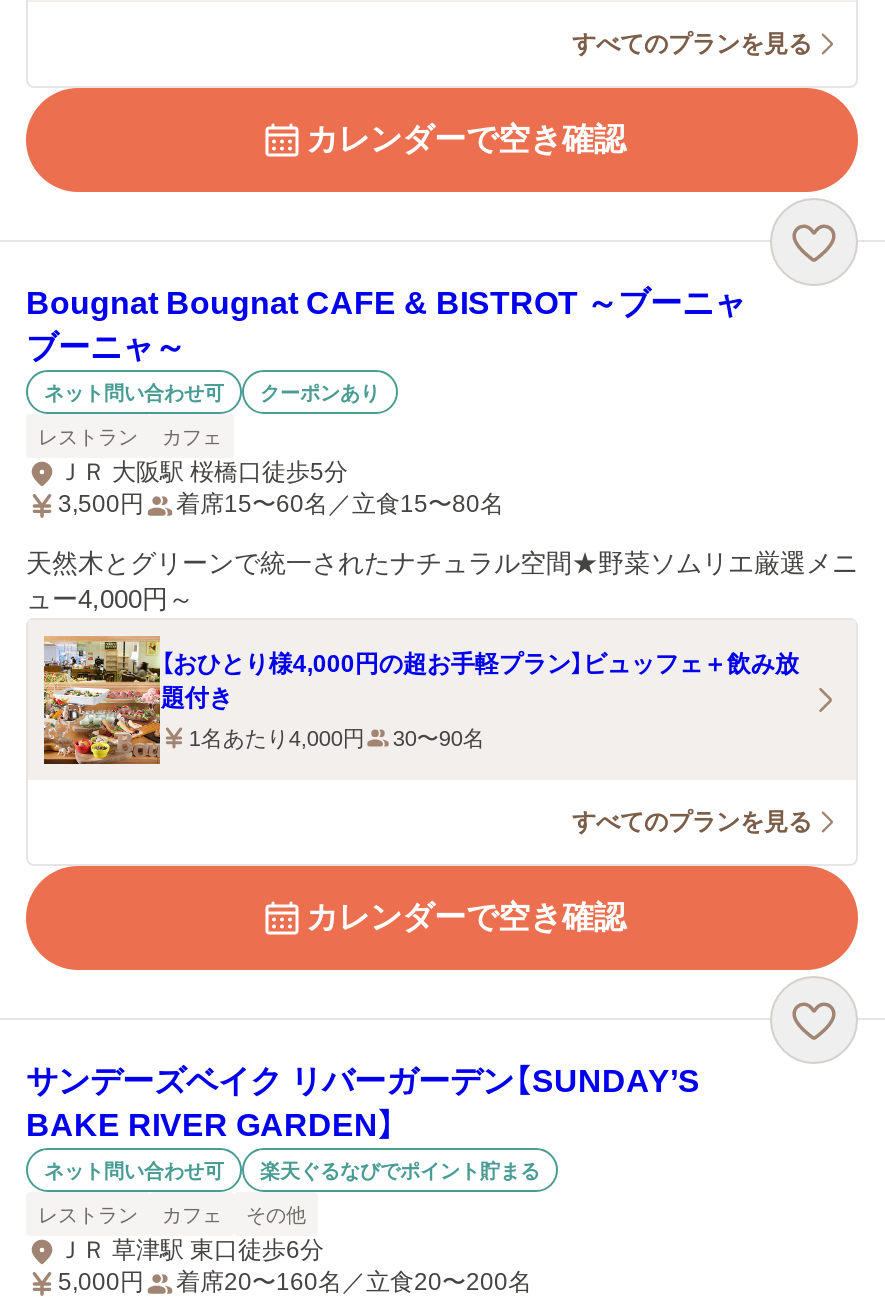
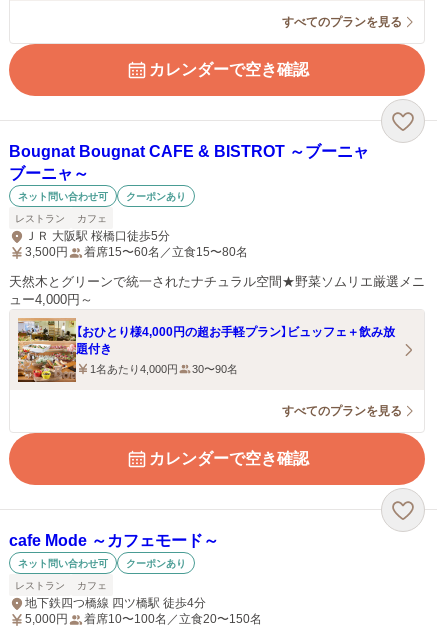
- サンデーズベイク リバーガーデン【SUNDAY’S
- BAKE RIVER GARDEN】
+ cafe Mode ～カフェモード～

- 楽天ぐるなびでポイント貯まる
+ クーポンあり

- その他
- ＪＲ 草津駅 東口徒歩6分
+ 地下鉄四つ橋線 四ツ橋駅 徒歩4分

- 着席20〜160名／立食20〜200名
+ 着席10〜100名／立食20〜150名
